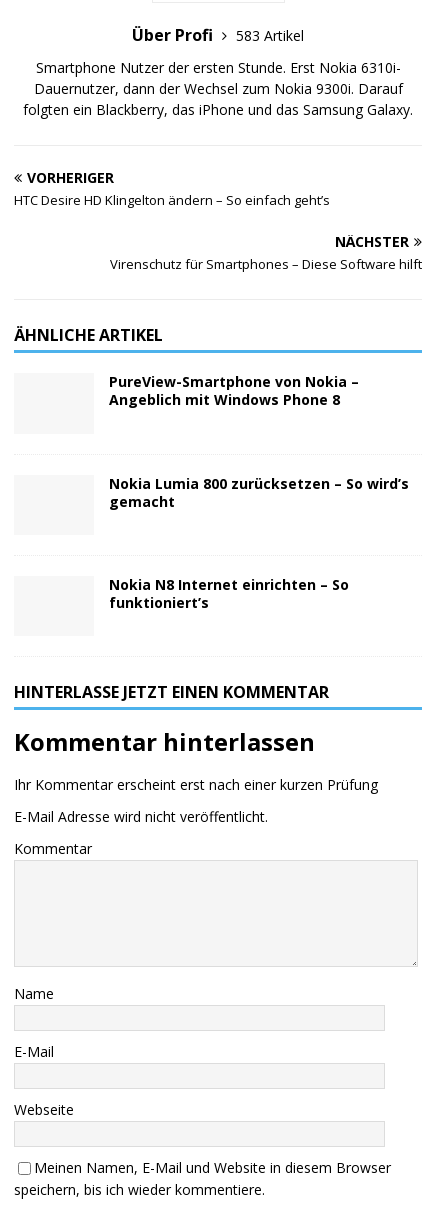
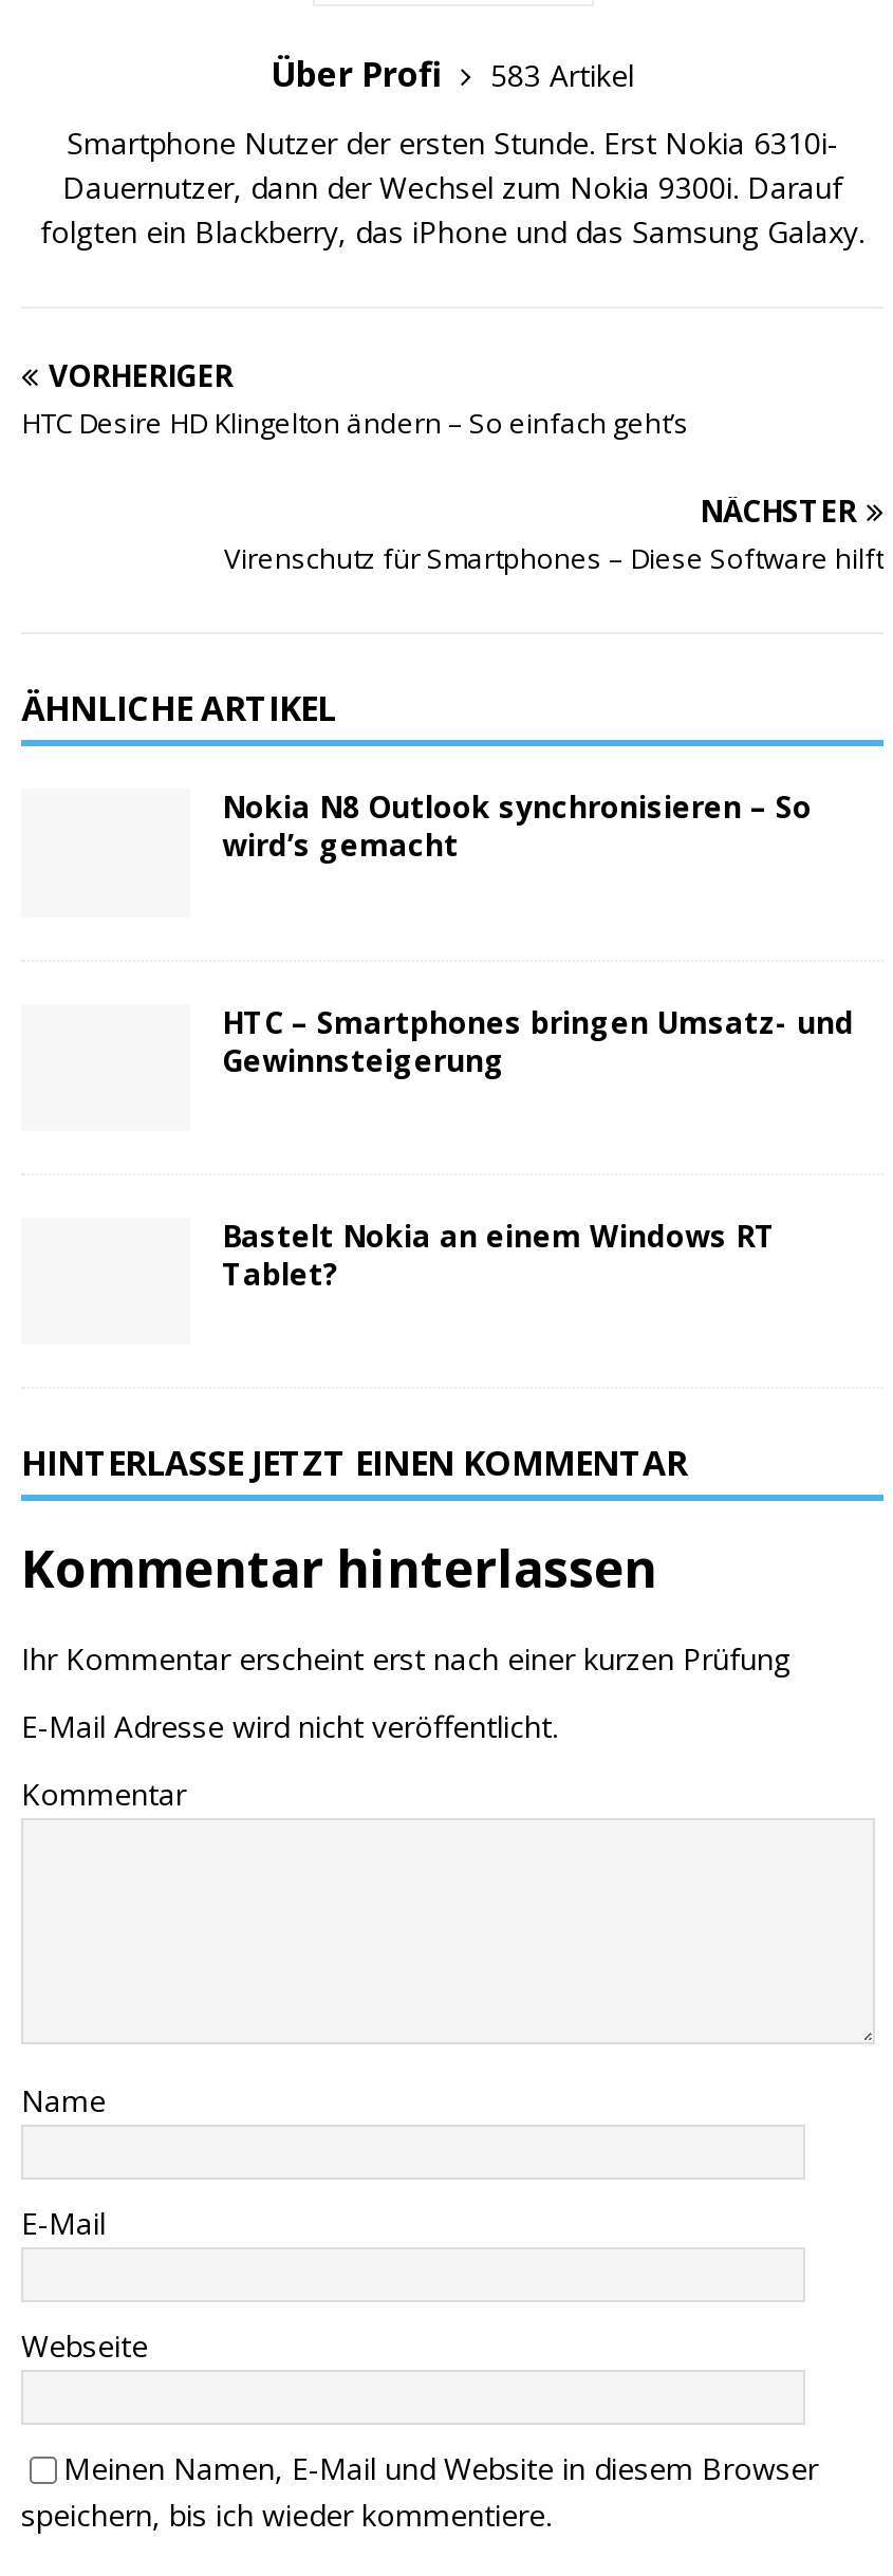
- PureView-Smartphone von Nokia –
- Angeblich mit Windows Phone 8
+ Nokia N8 Outlook synchronisieren – So
+ wird’s gemacht

- Nokia Lumia 800 zurücksetzen – So wird’s
- gemacht
+ HTC – Smartphones bringen Umsatz- und
+ Gewinnsteigerung

- Nokia N8 Internet einrichten – So
- funktioniert’s
+ Bastelt Nokia an einem Windows RT
+ Tablet?
